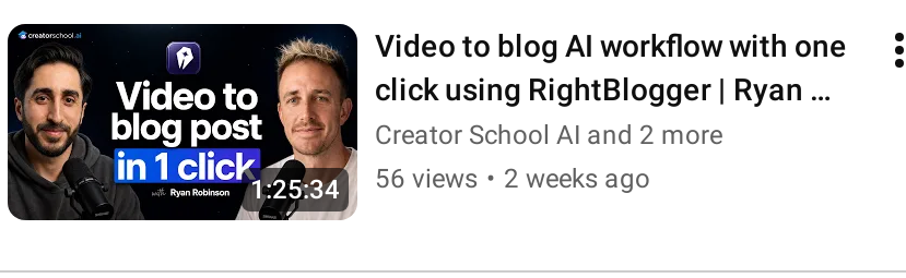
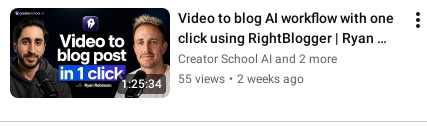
- 56 views • 2 weeks ago
+ 55 views • 2 weeks ago
